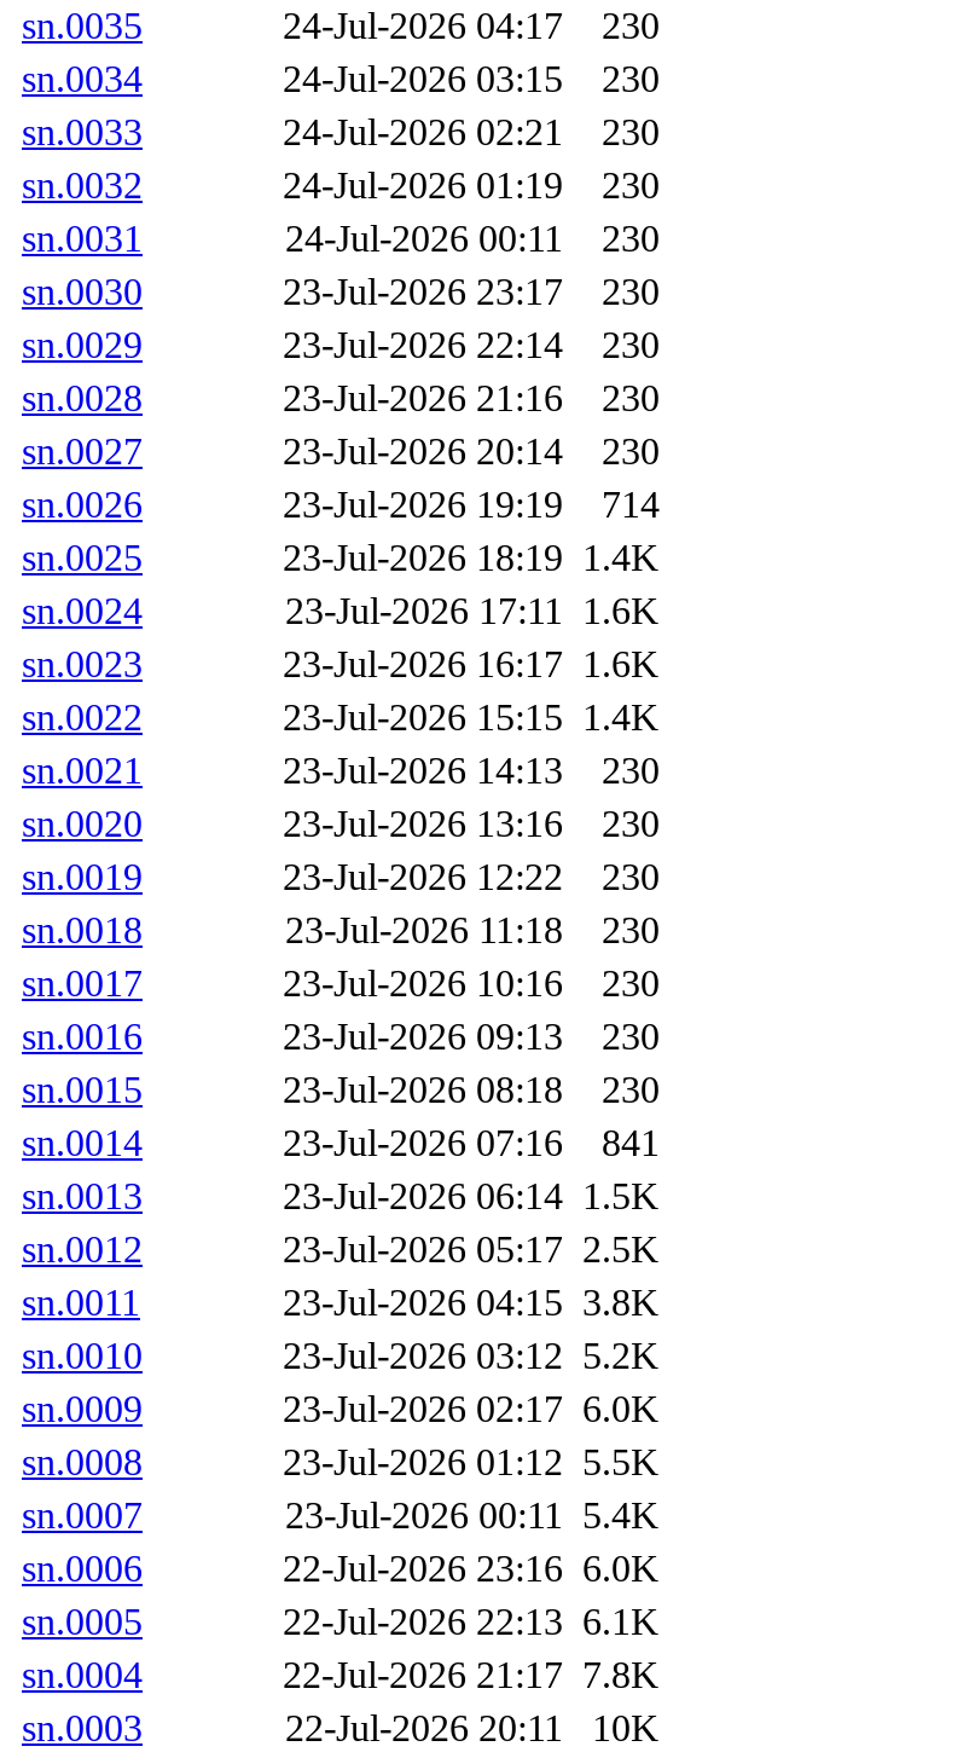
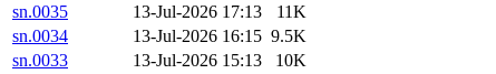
- 24-Jul-2026 04:17
- 230
+ 13-Jul-2026 17:13
+ 11K

- 24-Jul-2026 03:15
- 230
+ 13-Jul-2026 16:15 9.5K

- 24-Jul-2026 02:21
- 230
- sn.0032
- 24-Jul-2026 01:19
- 230
- sn.0031
- 24-Jul-2026 00:11
- 230
- sn.0030
- 23-Jul-2026 23:17
- 230
- sn.0029
- 23-Jul-2026 22:14
- 230
- sn.0028
- 23-Jul-2026 21:16
- 230
- sn.0027
- 23-Jul-2026 20:14
- 230
- sn.0026
- 23-Jul-2026 19:19
- 714
- sn.0025
- 23-Jul-2026 18:19 1.4K
- sn.0024
- 23-Jul-2026 17:11 1.6K
- sn.0023
- 23-Jul-2026 16:17 1.6K
- sn.0022
- 23-Jul-2026 15:15 1.4K
- sn.0021
- 23-Jul-2026 14:13
- 230
- sn.0020
- 23-Jul-2026 13:16
- 230
- sn.0019
- 23-Jul-2026 12:22
- 230
- sn.0018
- 23-Jul-2026 11:18
- 230
- sn.0017
- 23-Jul-2026 10:16
- 230
- sn.0016
- 23-Jul-2026 09:13
- 230
- sn.0015
- 23-Jul-2026 08:18
- 230
- sn.0014
- 23-Jul-2026 07:16
- 841
- sn.0013
- 23-Jul-2026 06:14 1.5K
- sn.0012
- 23-Jul-2026 05:17 2.5K
- sn.0011
- 23-Jul-2026 04:15 3.8K
- sn.0010
- 23-Jul-2026 03:12 5.2K
- sn.0009
- 23-Jul-2026 02:17 6.0K
- sn.0008
- 23-Jul-2026 01:12 5.5K
- sn.0007
- 23-Jul-2026 00:11 5.4K
- sn.0006
- 22-Jul-2026 23:16 6.0K
- sn.0005
- 22-Jul-2026 22:13 6.1K
- sn.0004
- 22-Jul-2026 21:17 7.8K
- sn.0003
- 22-Jul-2026 20:11
+ 13-Jul-2026 15:13
